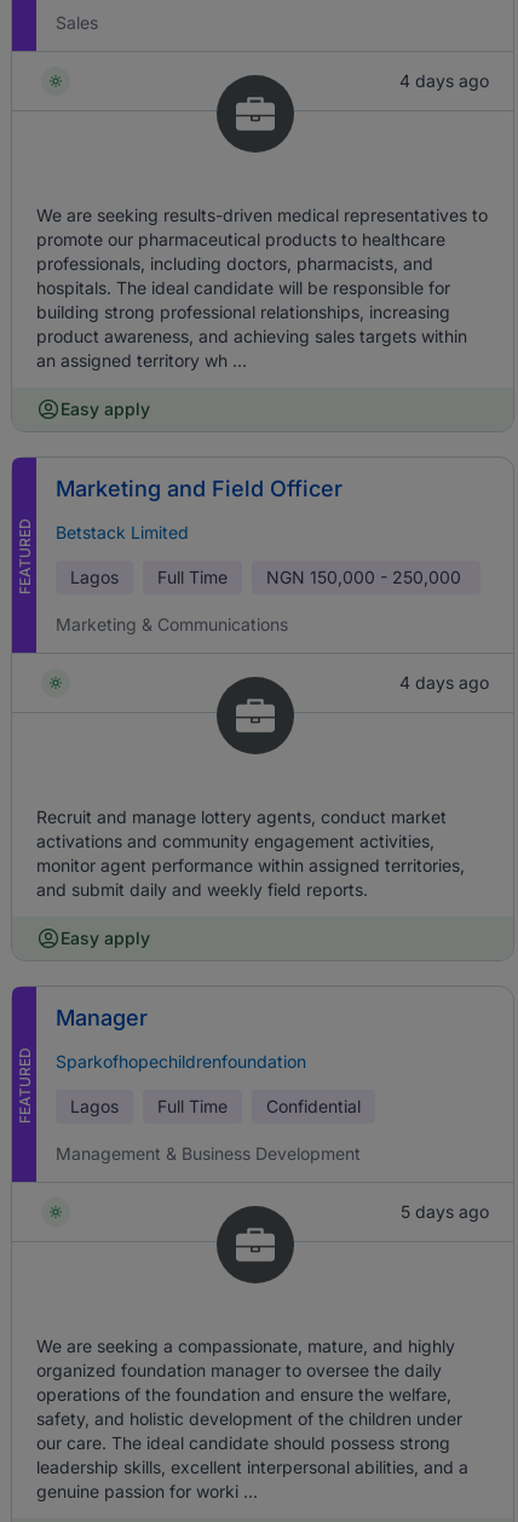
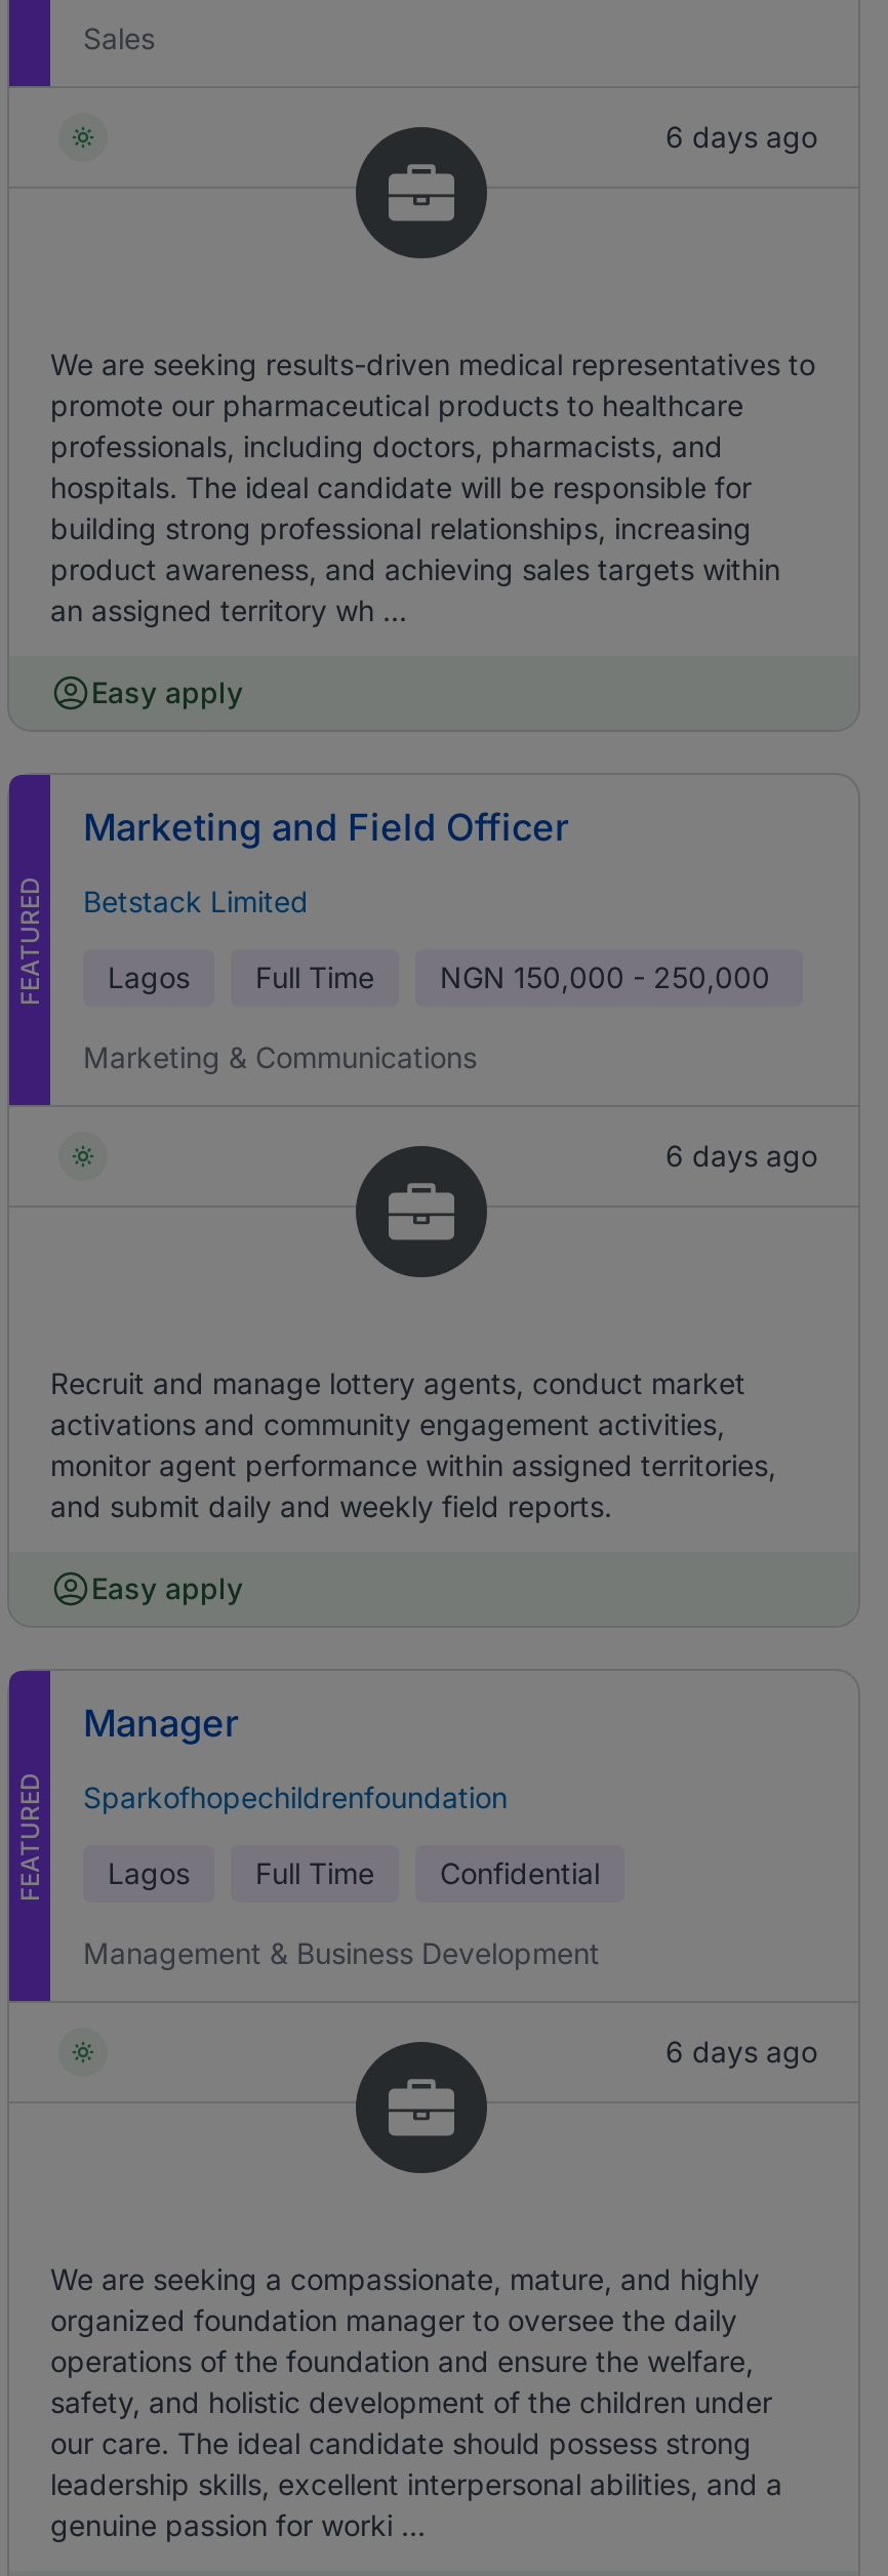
- 4 days ago
+ 6 days ago

- 4 days ago
+ 6 days ago

- 5 days ago
+ 6 days ago
